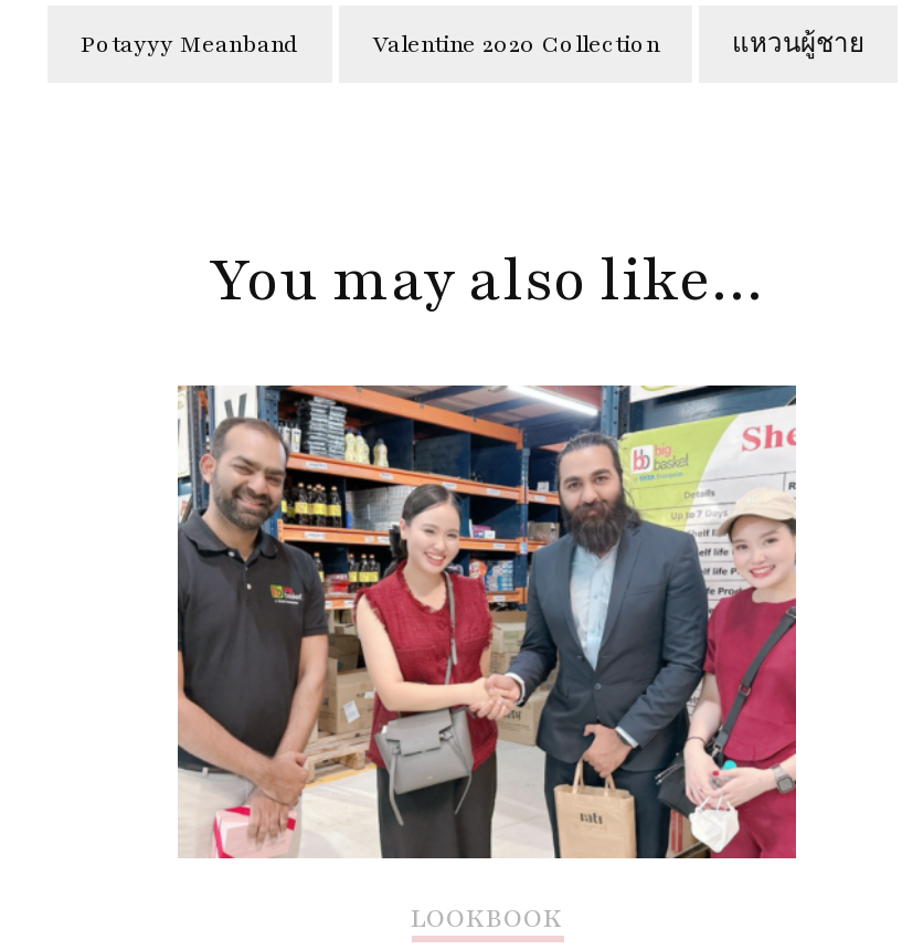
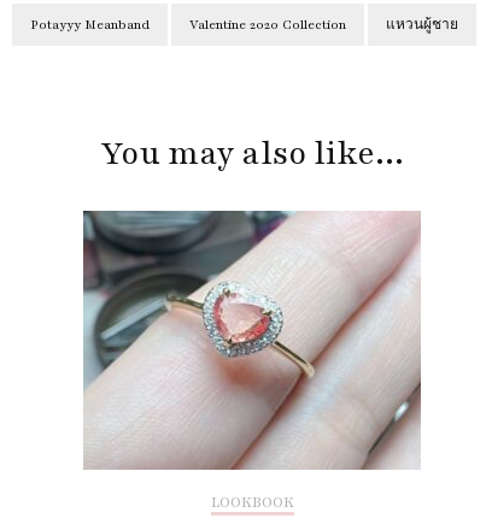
- [image]
+ [image]
